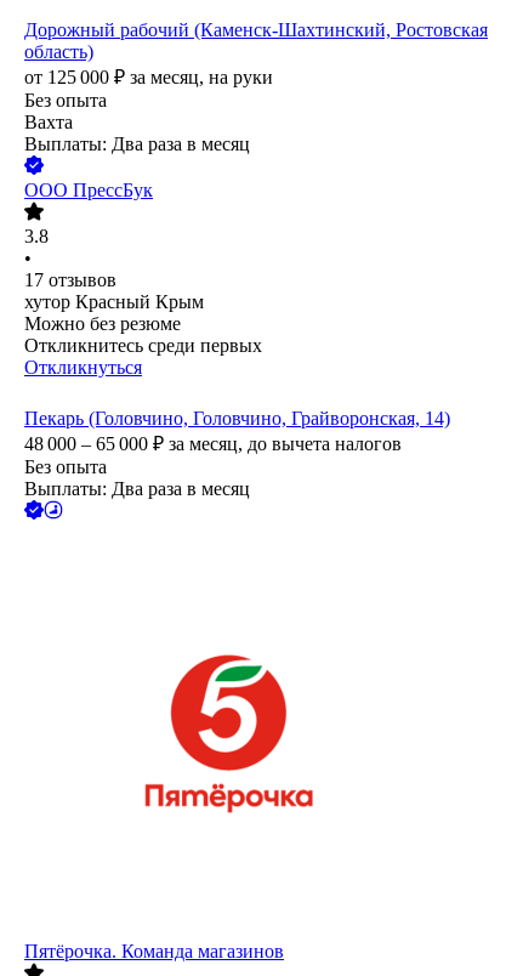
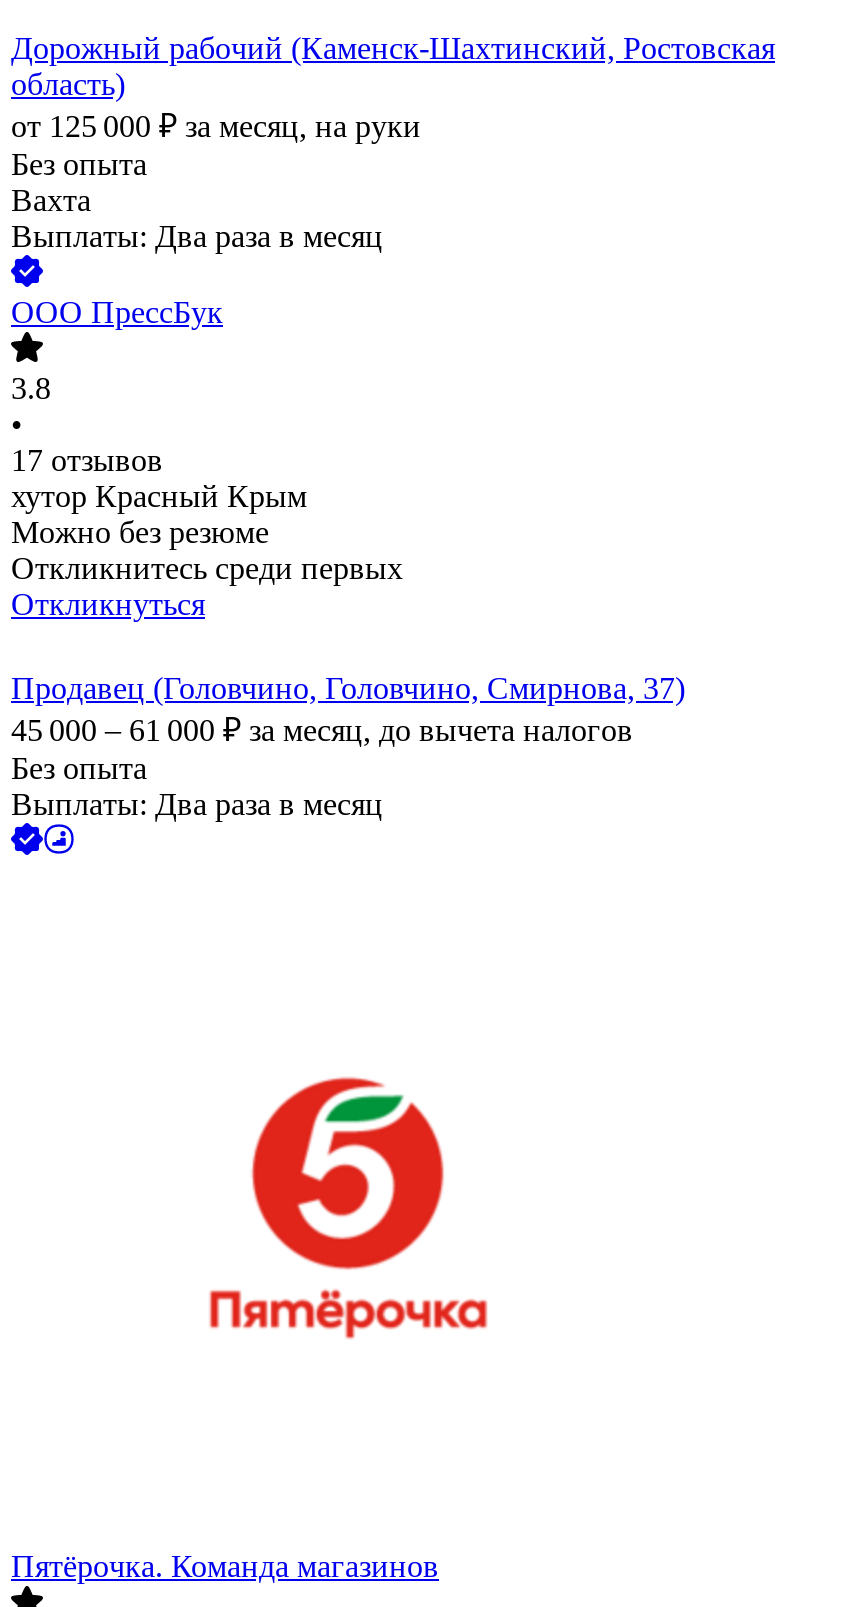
- Пекарь (Головчино, Головчино, Грайворонская, 14)
+ Продавец (Головчино, Головчино, Смирнова, 37)

- 48 000 – 65 000 ₽ за месяц, до вычета налогов
+ 45 000 – 61 000 ₽ за месяц, до вычета налогов
